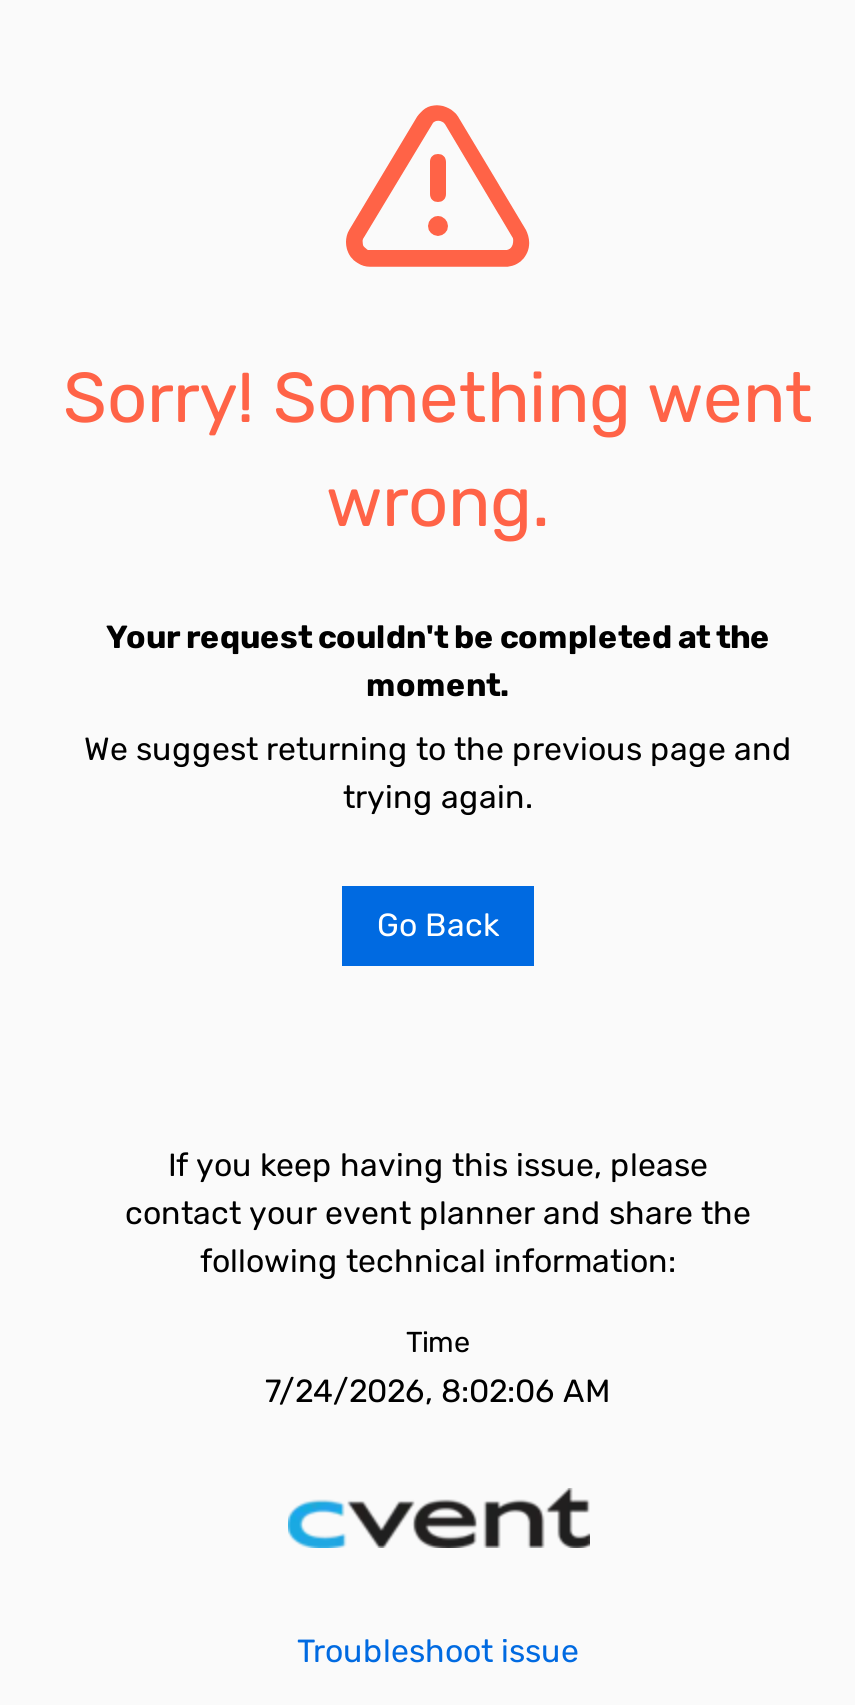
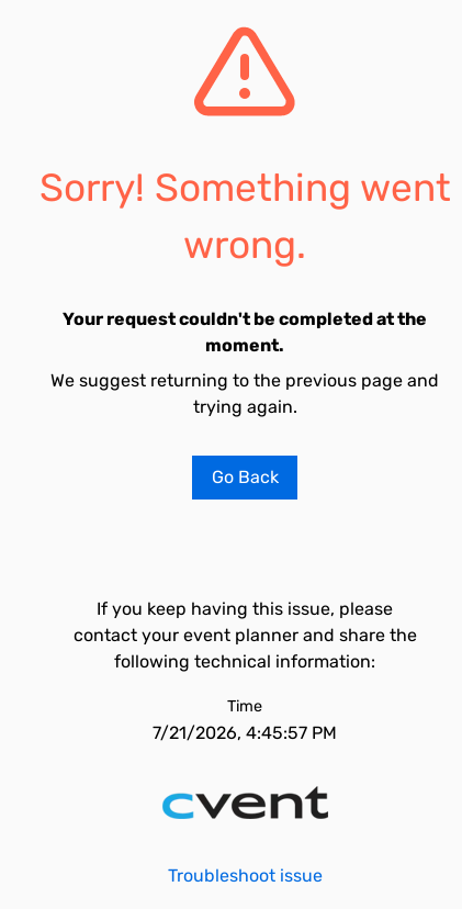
- 7/24/2026, 8:02:06 AM
+ 7/21/2026, 4:45:57 PM
